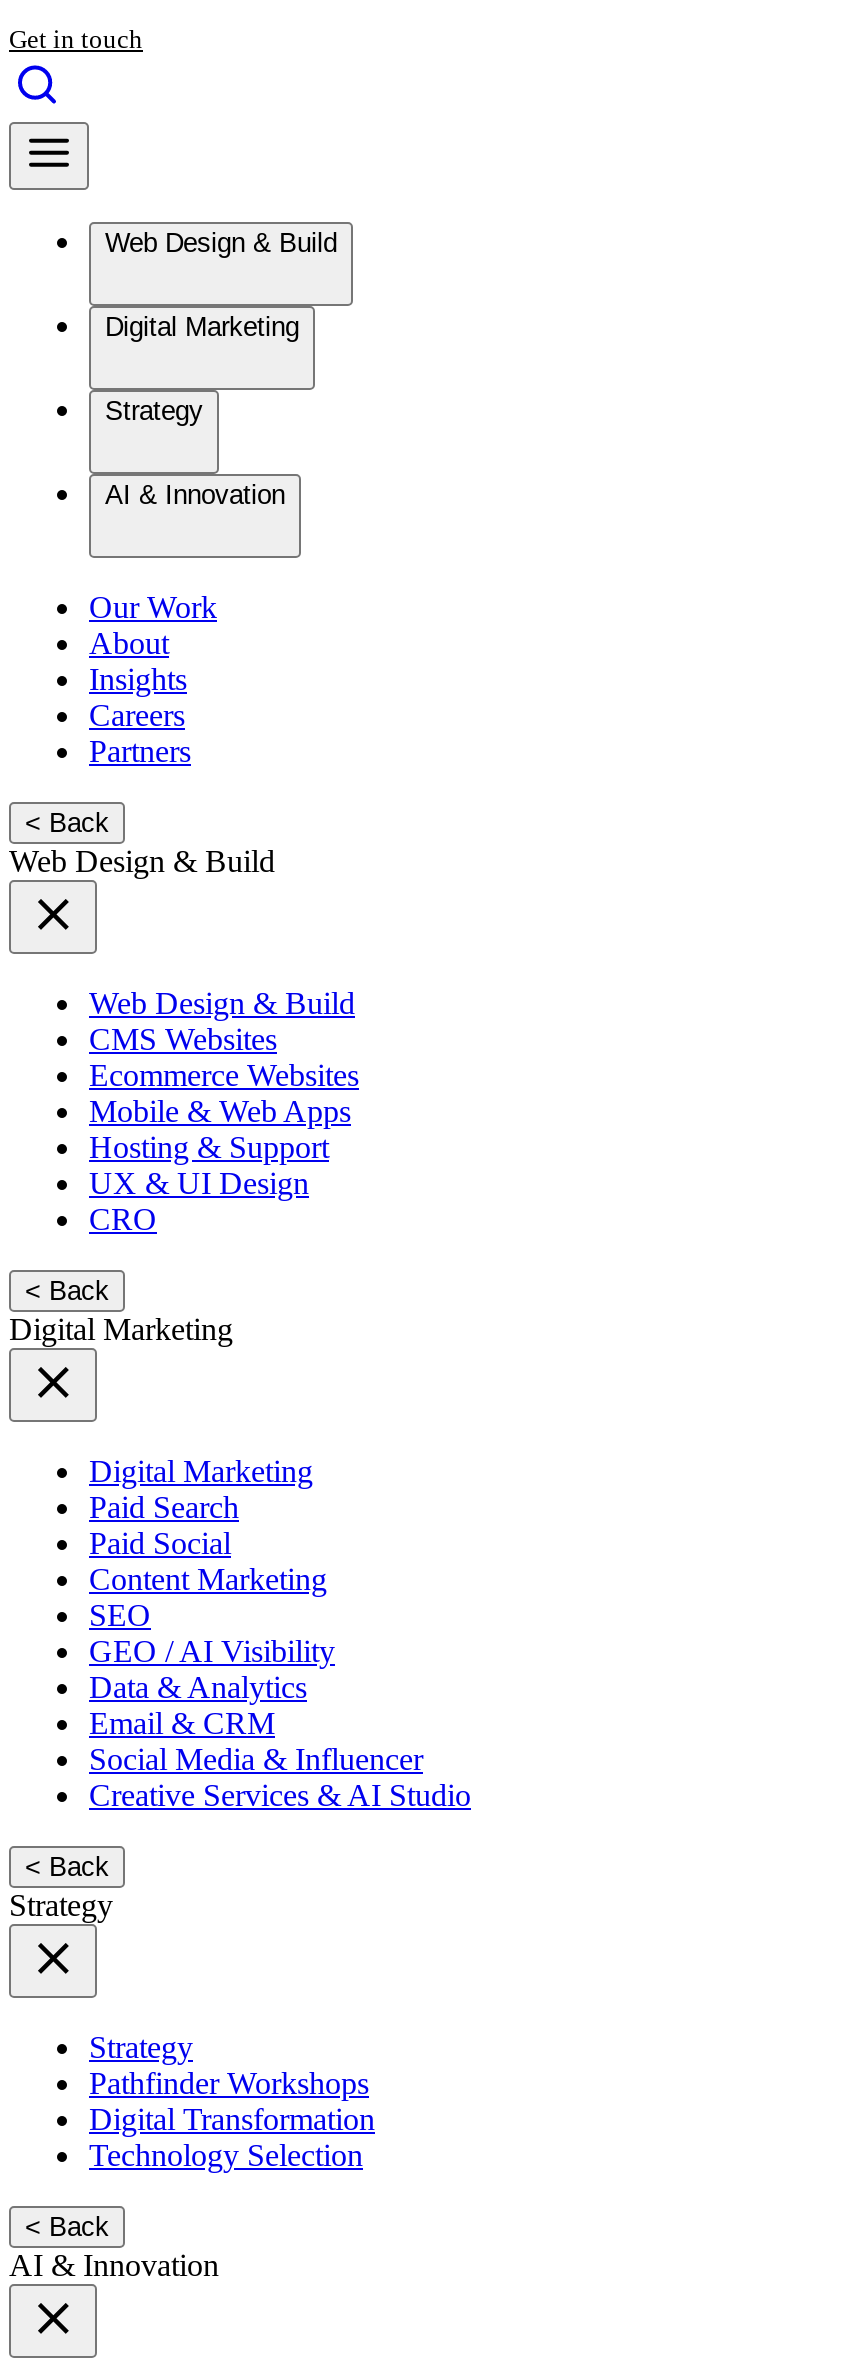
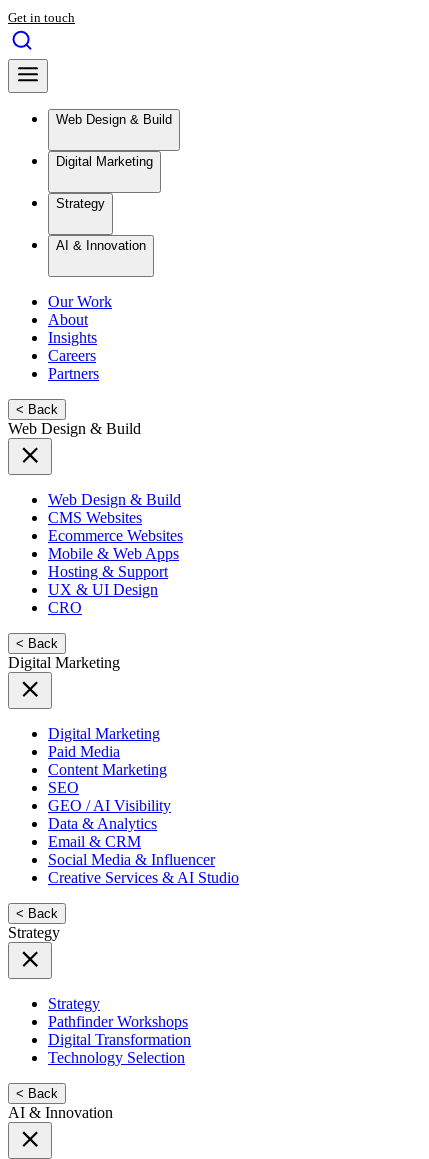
- Paid Search
- Paid Social
+ Paid Media
